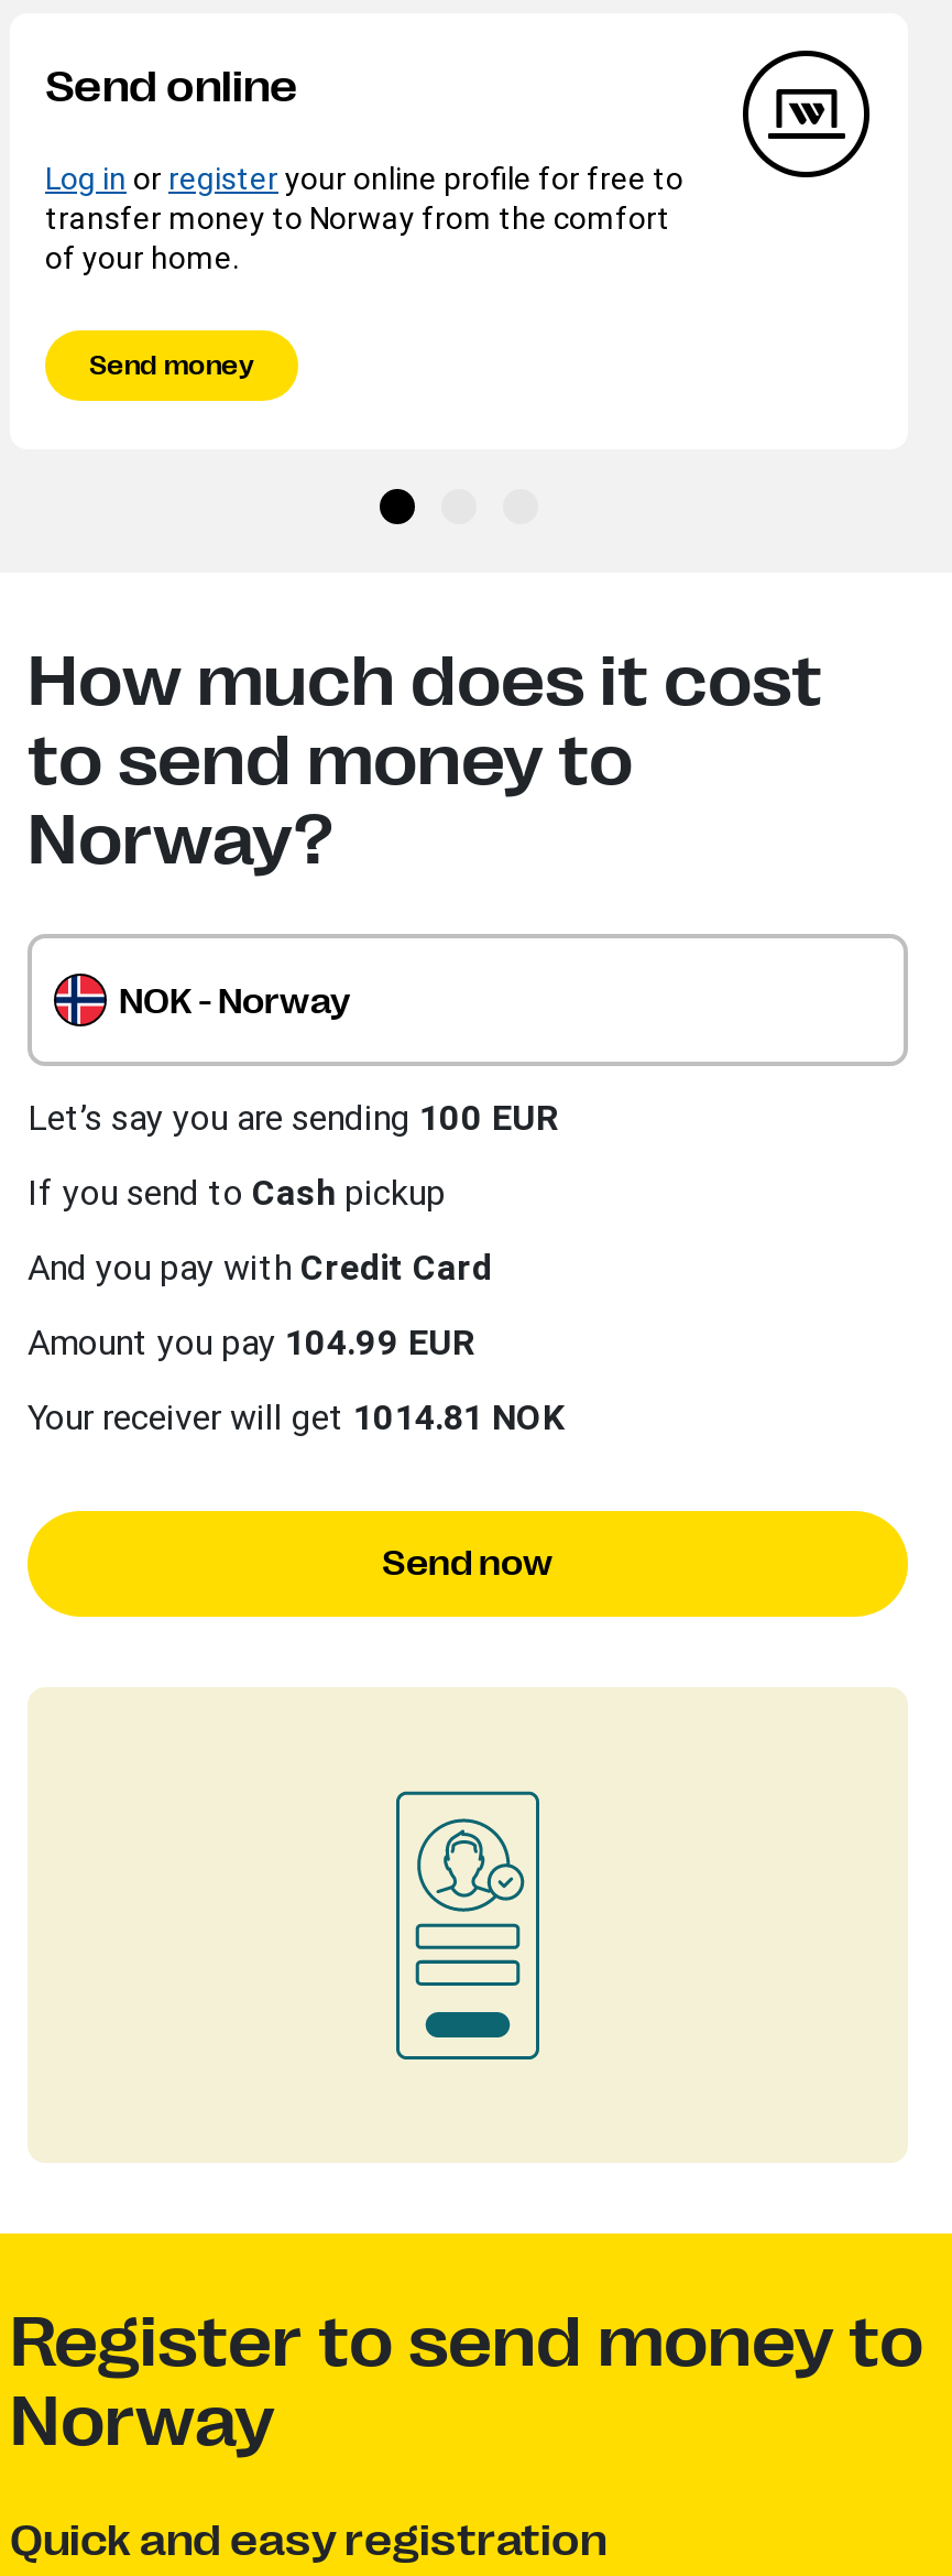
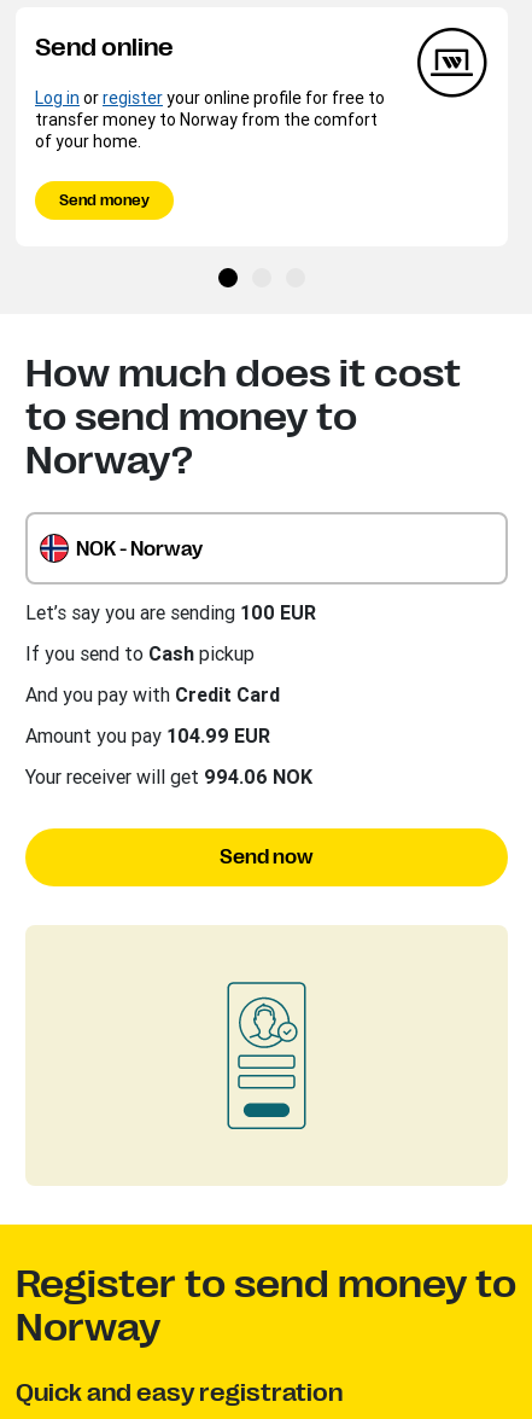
- Your receiver will get 1014.81 NOK
+ Your receiver will get 994.06 NOK
